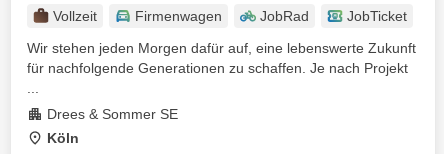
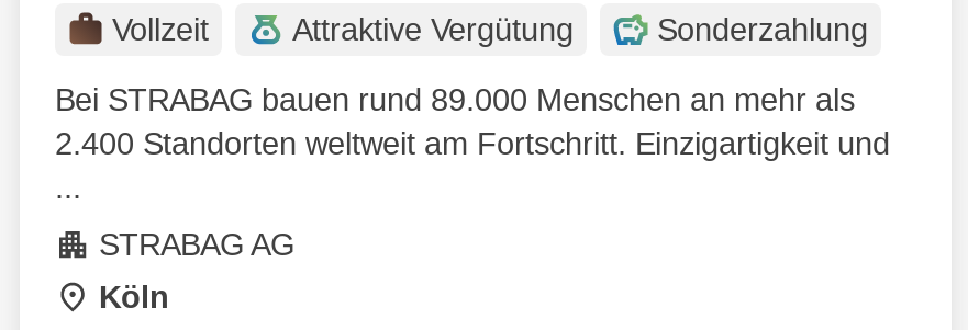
- Firmenwagen
- JobRad
- JobTicket
+ Attraktive Vergütung
+ Sonderzahlung

- Wir stehen jeden Morgen dafür auf, eine lebenswerte Zukunft
- für nachfolgende Generationen zu schaffen. Je nach Projekt
+ Bei STRABAG bauen rund 89.000 Menschen an mehr als
+ 2.400 Standorten weltweit am Fortschritt. Einzigartigkeit und

- Drees & Sommer SE
+ STRABAG AG
